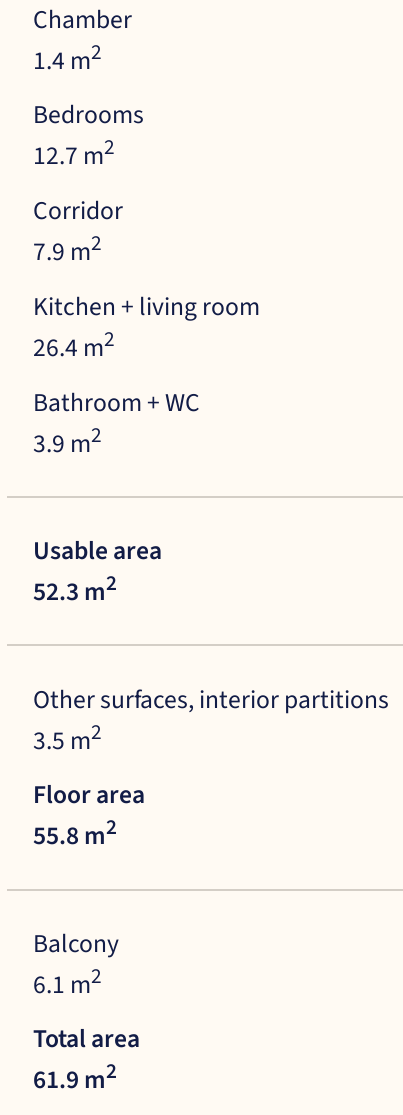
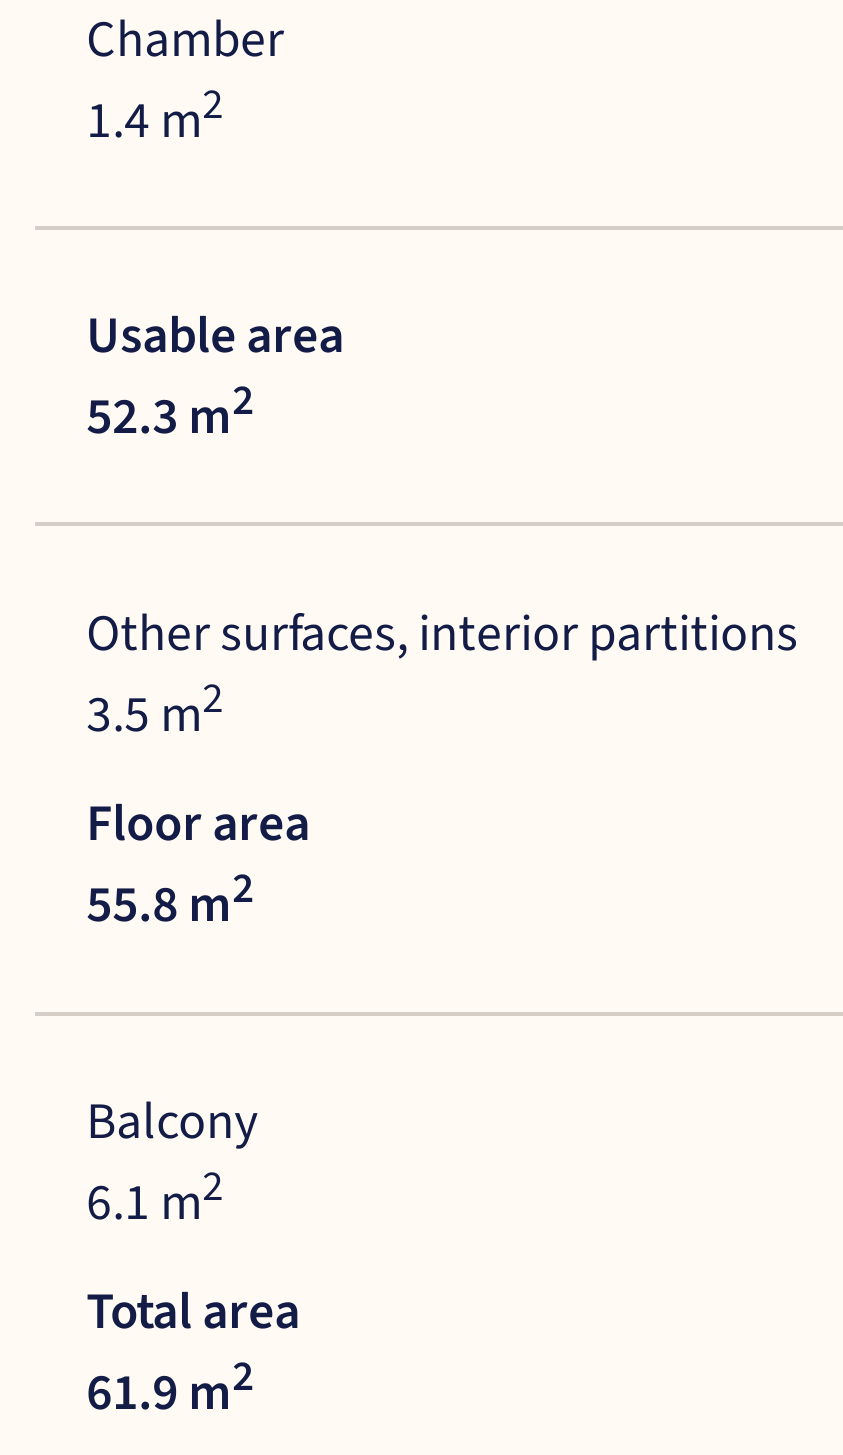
- Bedrooms
- 12.7 m2
- Corridor
- 7.9 m2
- Kitchen + living room
- 26.4 m2
- Bathroom + WC
- 3.9 m2
